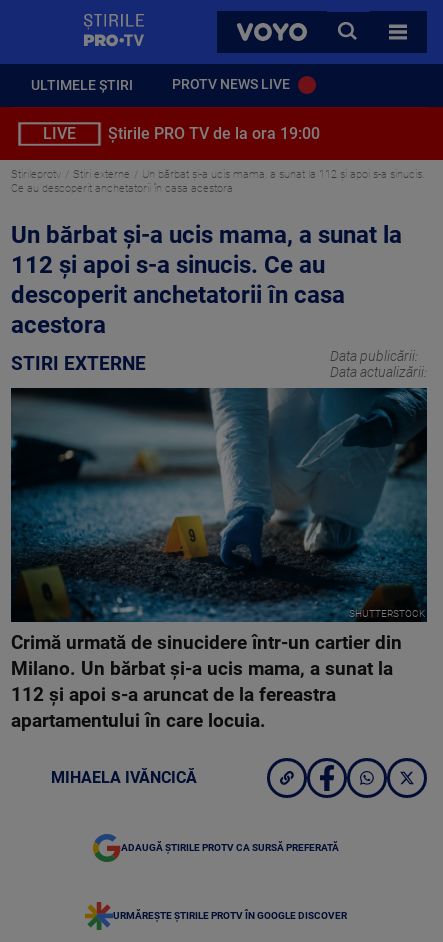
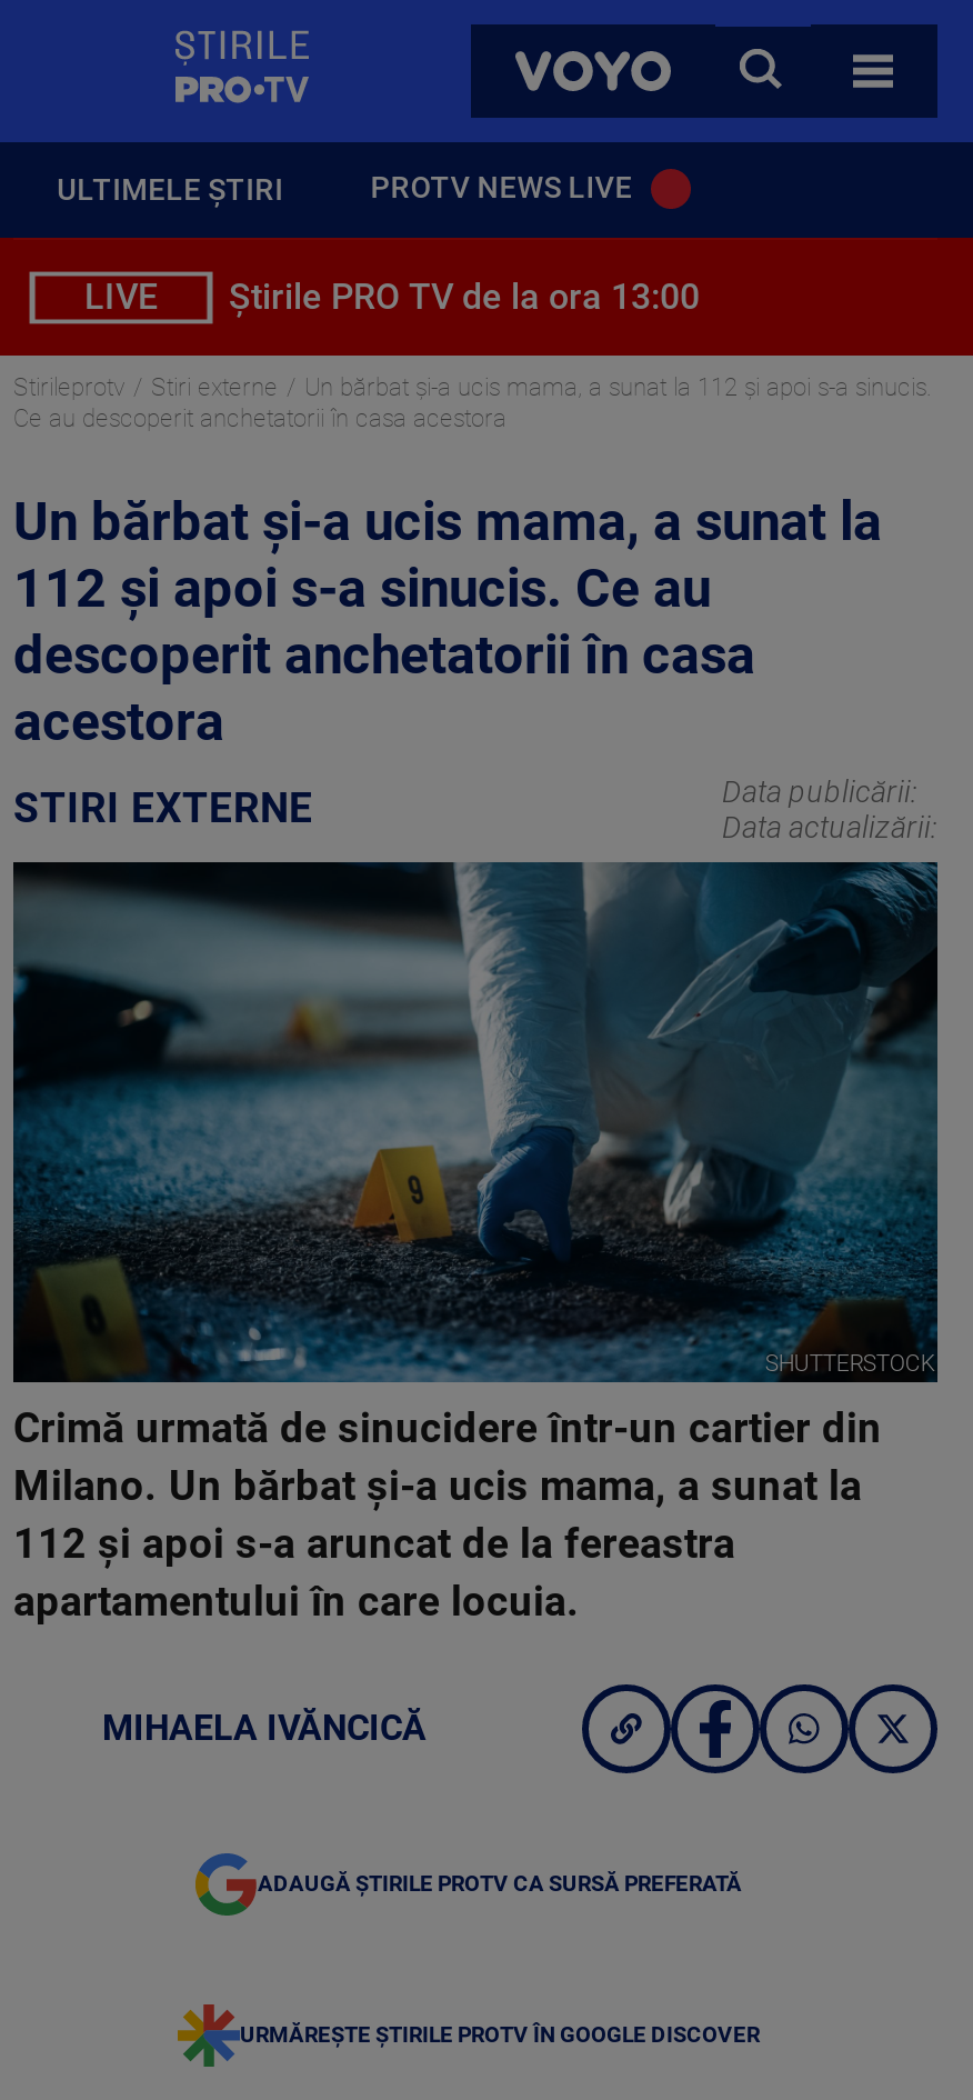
- Știrile PRO TV de la ora 19:00
+ Știrile PRO TV de la ora 13:00
